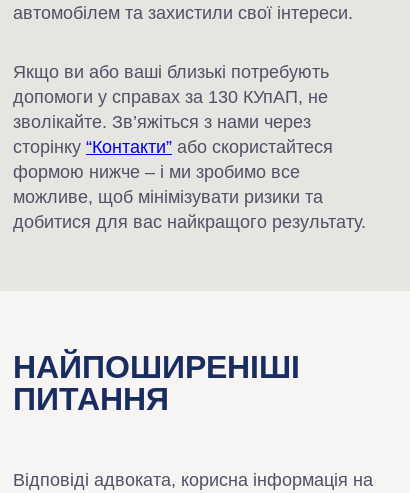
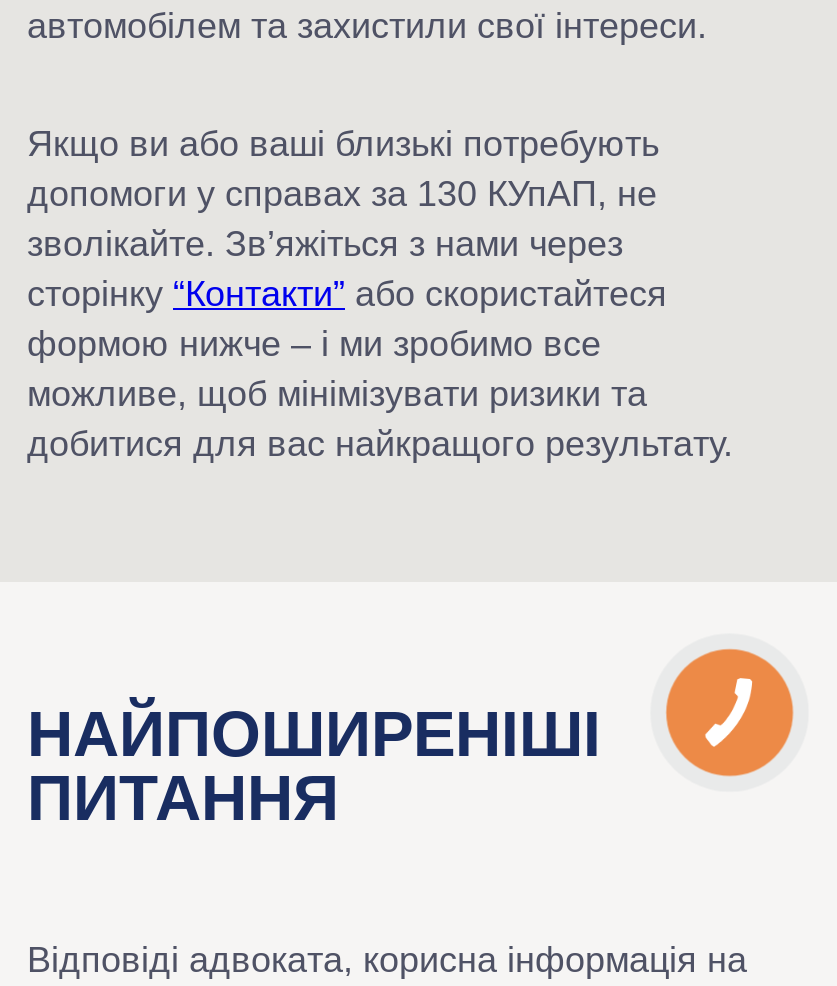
+ [image]
